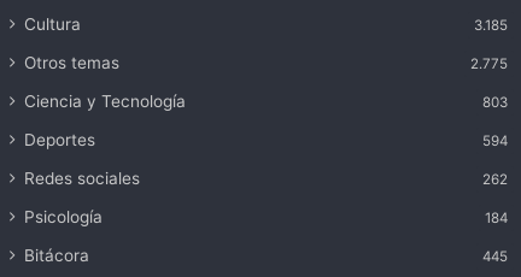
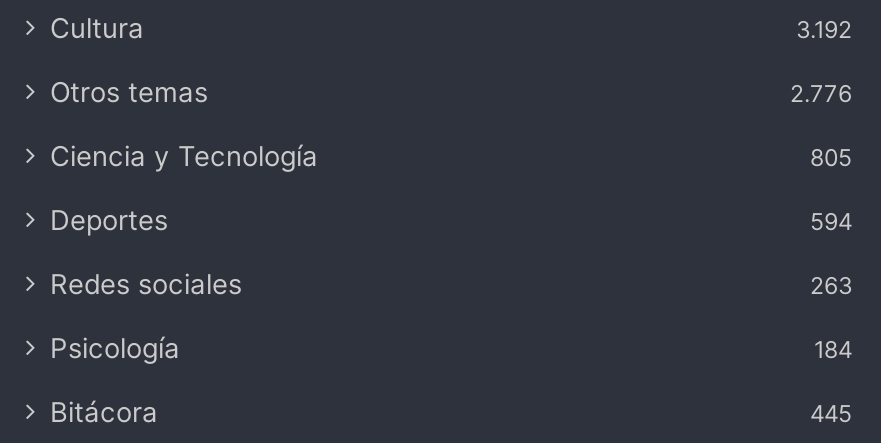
- 3.185
+ 3.192

- 2.775
+ 2.776

- 803
+ 805

- 262
+ 263
